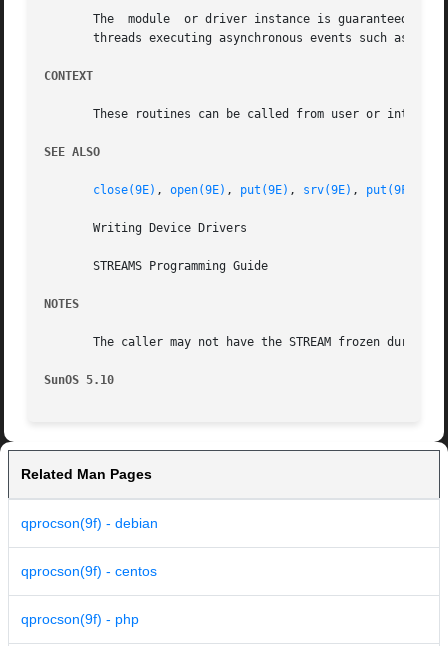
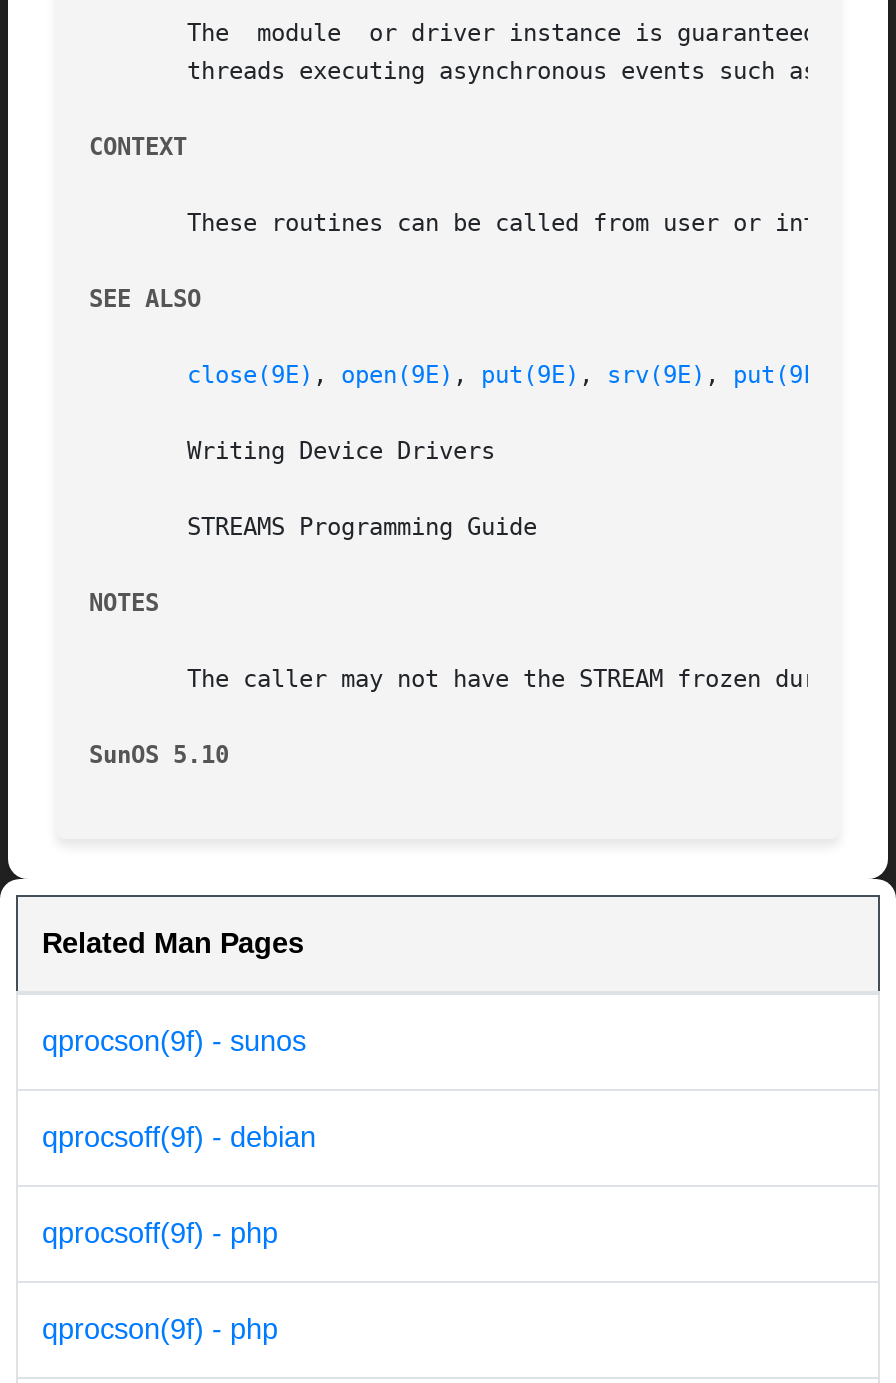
- qprocson(9f) - debian
- qprocson(9f) - centos
+ qprocson(9f) - sunos
+ qprocsoff(9f) - debian
+ qprocsoff(9f) - php
